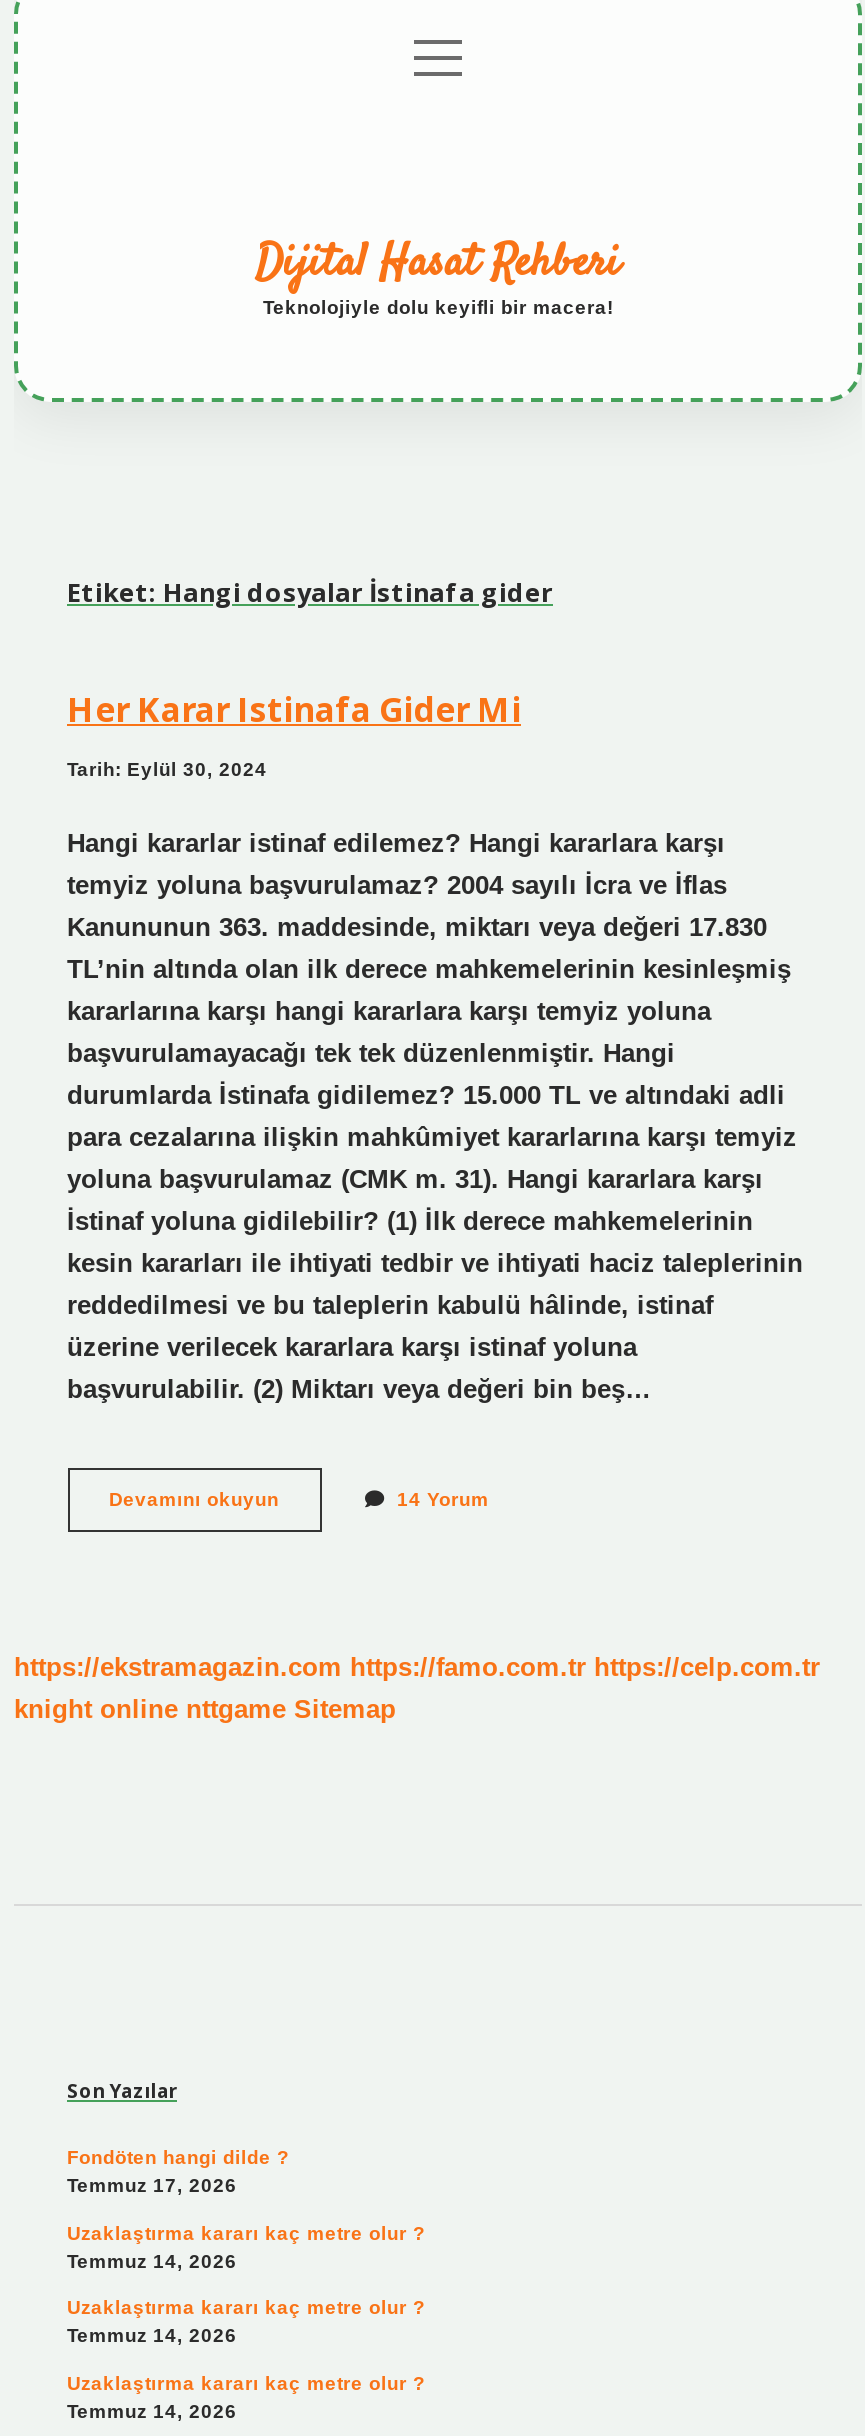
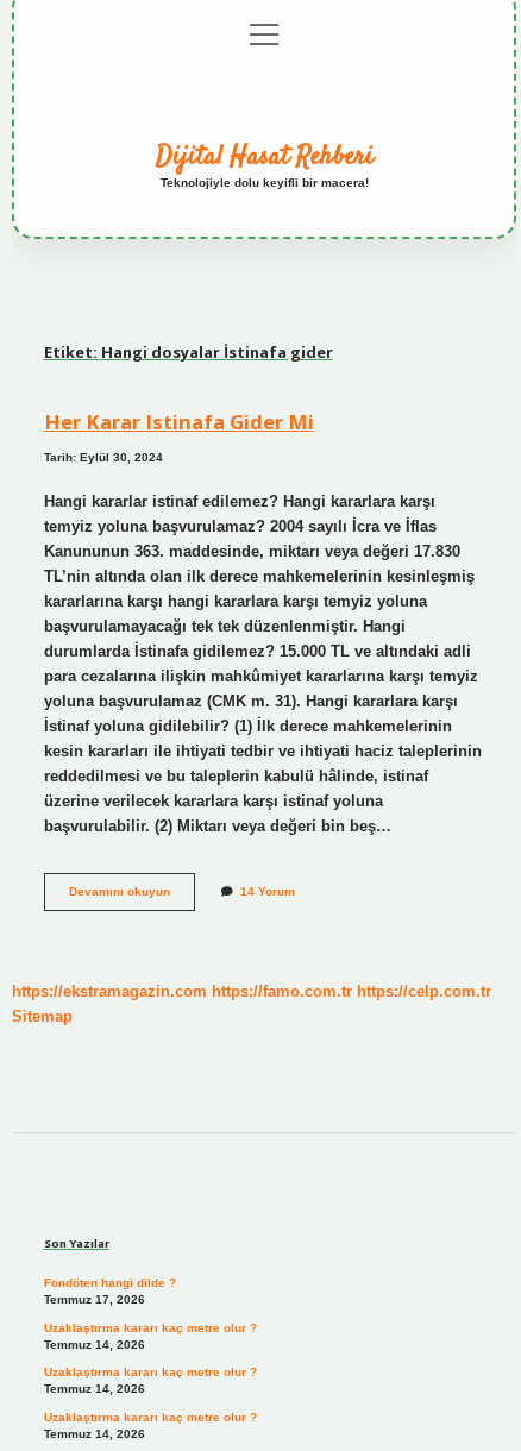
- knight online nttgame Sitemap
+ Sitemap
